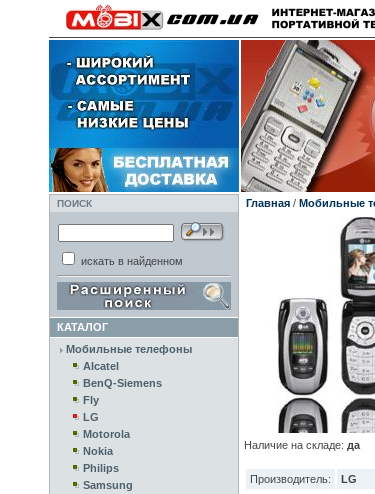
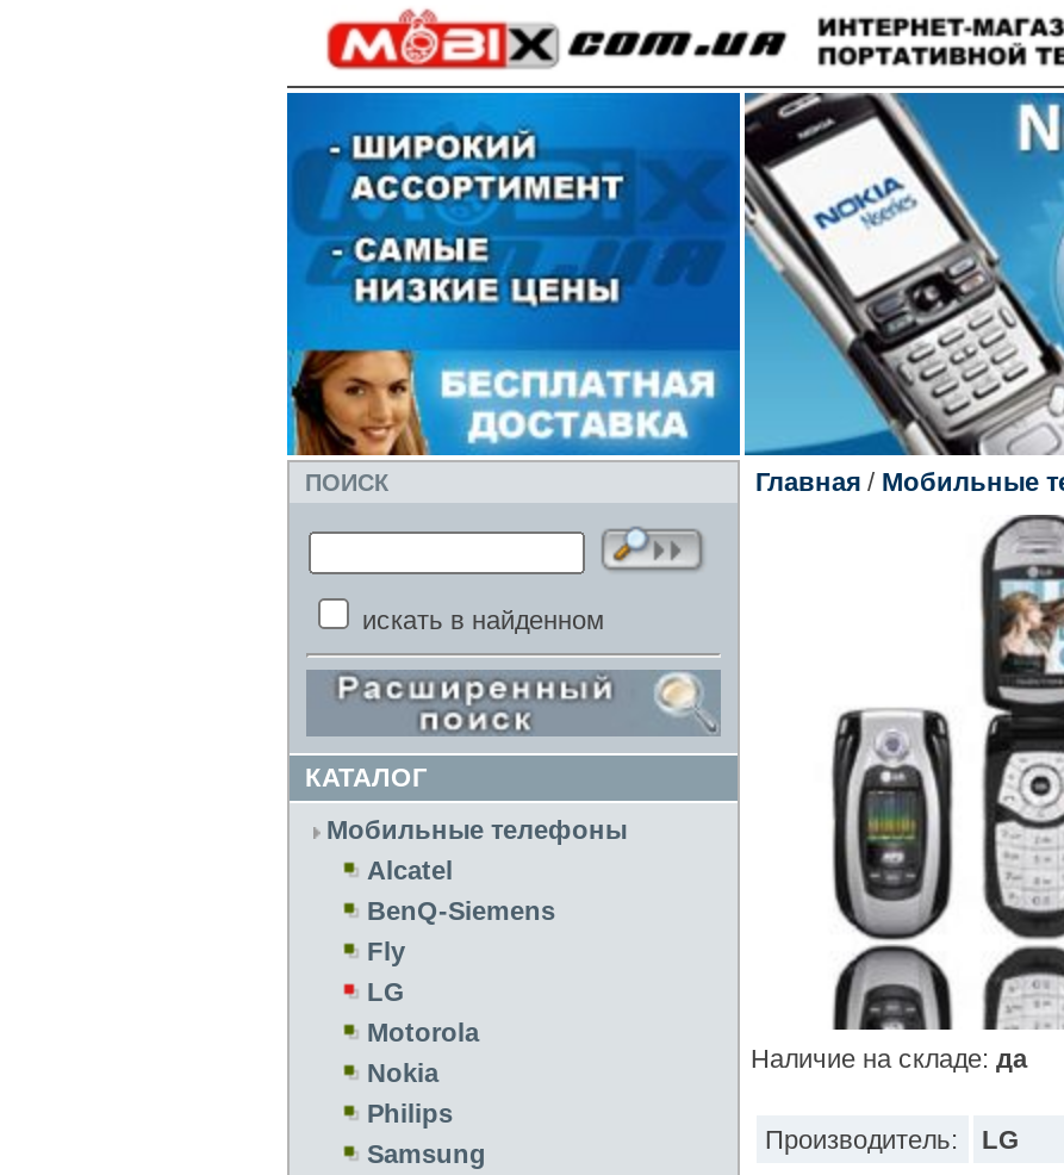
- [image]
+ [image]
